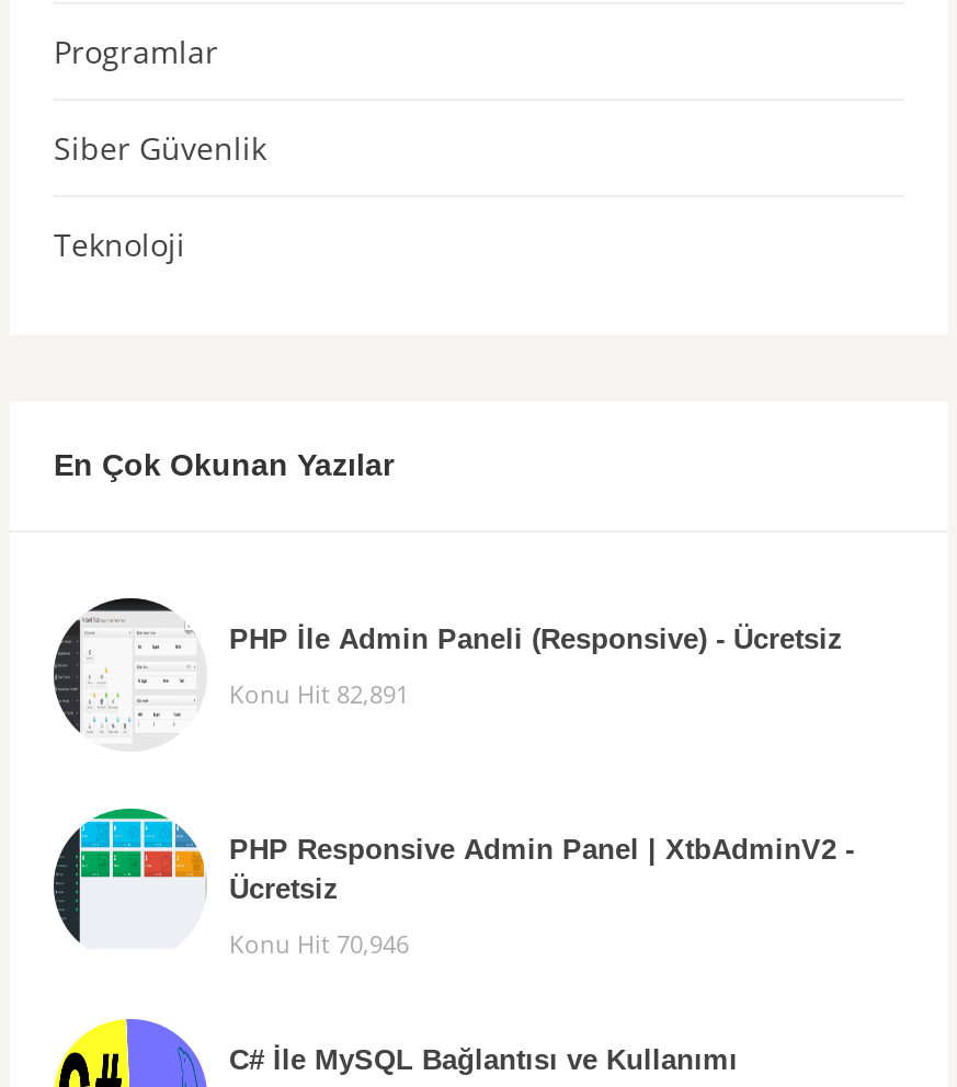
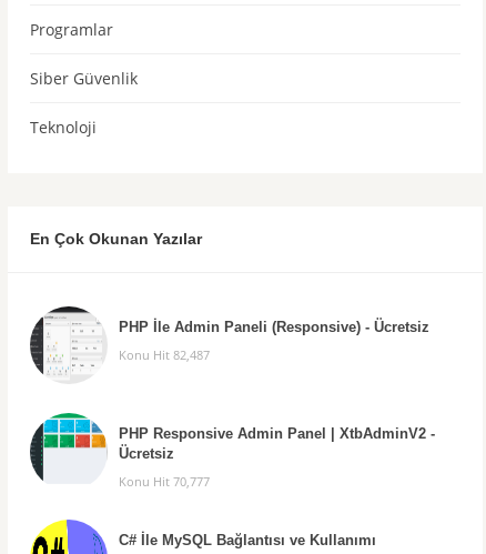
- Konu Hit 82,891
+ Konu Hit 82,487

- Konu Hit 70,946
+ Konu Hit 70,777
